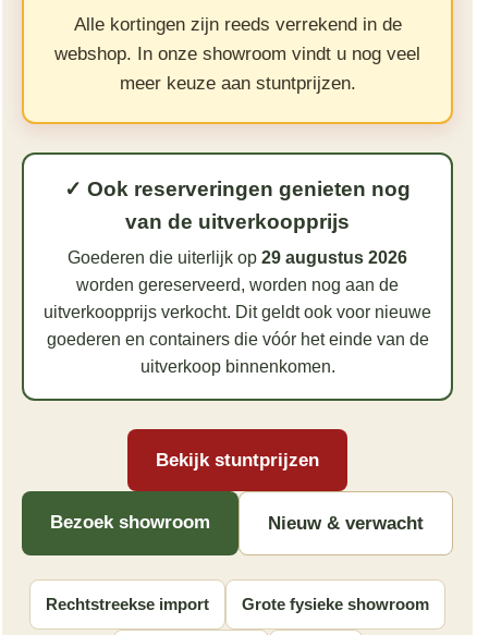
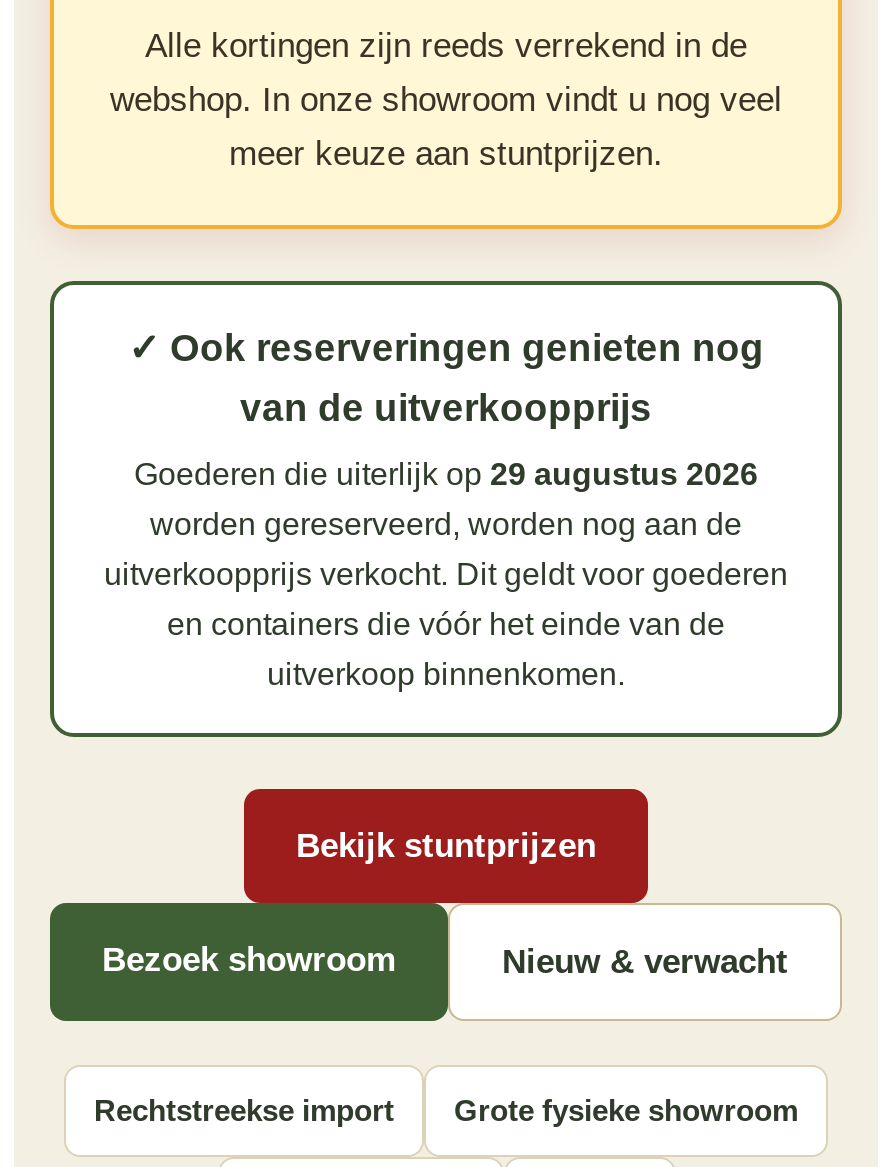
- uitverkoopprijs verkocht. Dit geldt ook voor nieuwe
+ uitverkoopprijs verkocht. Dit geldt voor goederen

- goederen en containers die vóór het einde van de
+ en containers die vóór het einde van de
